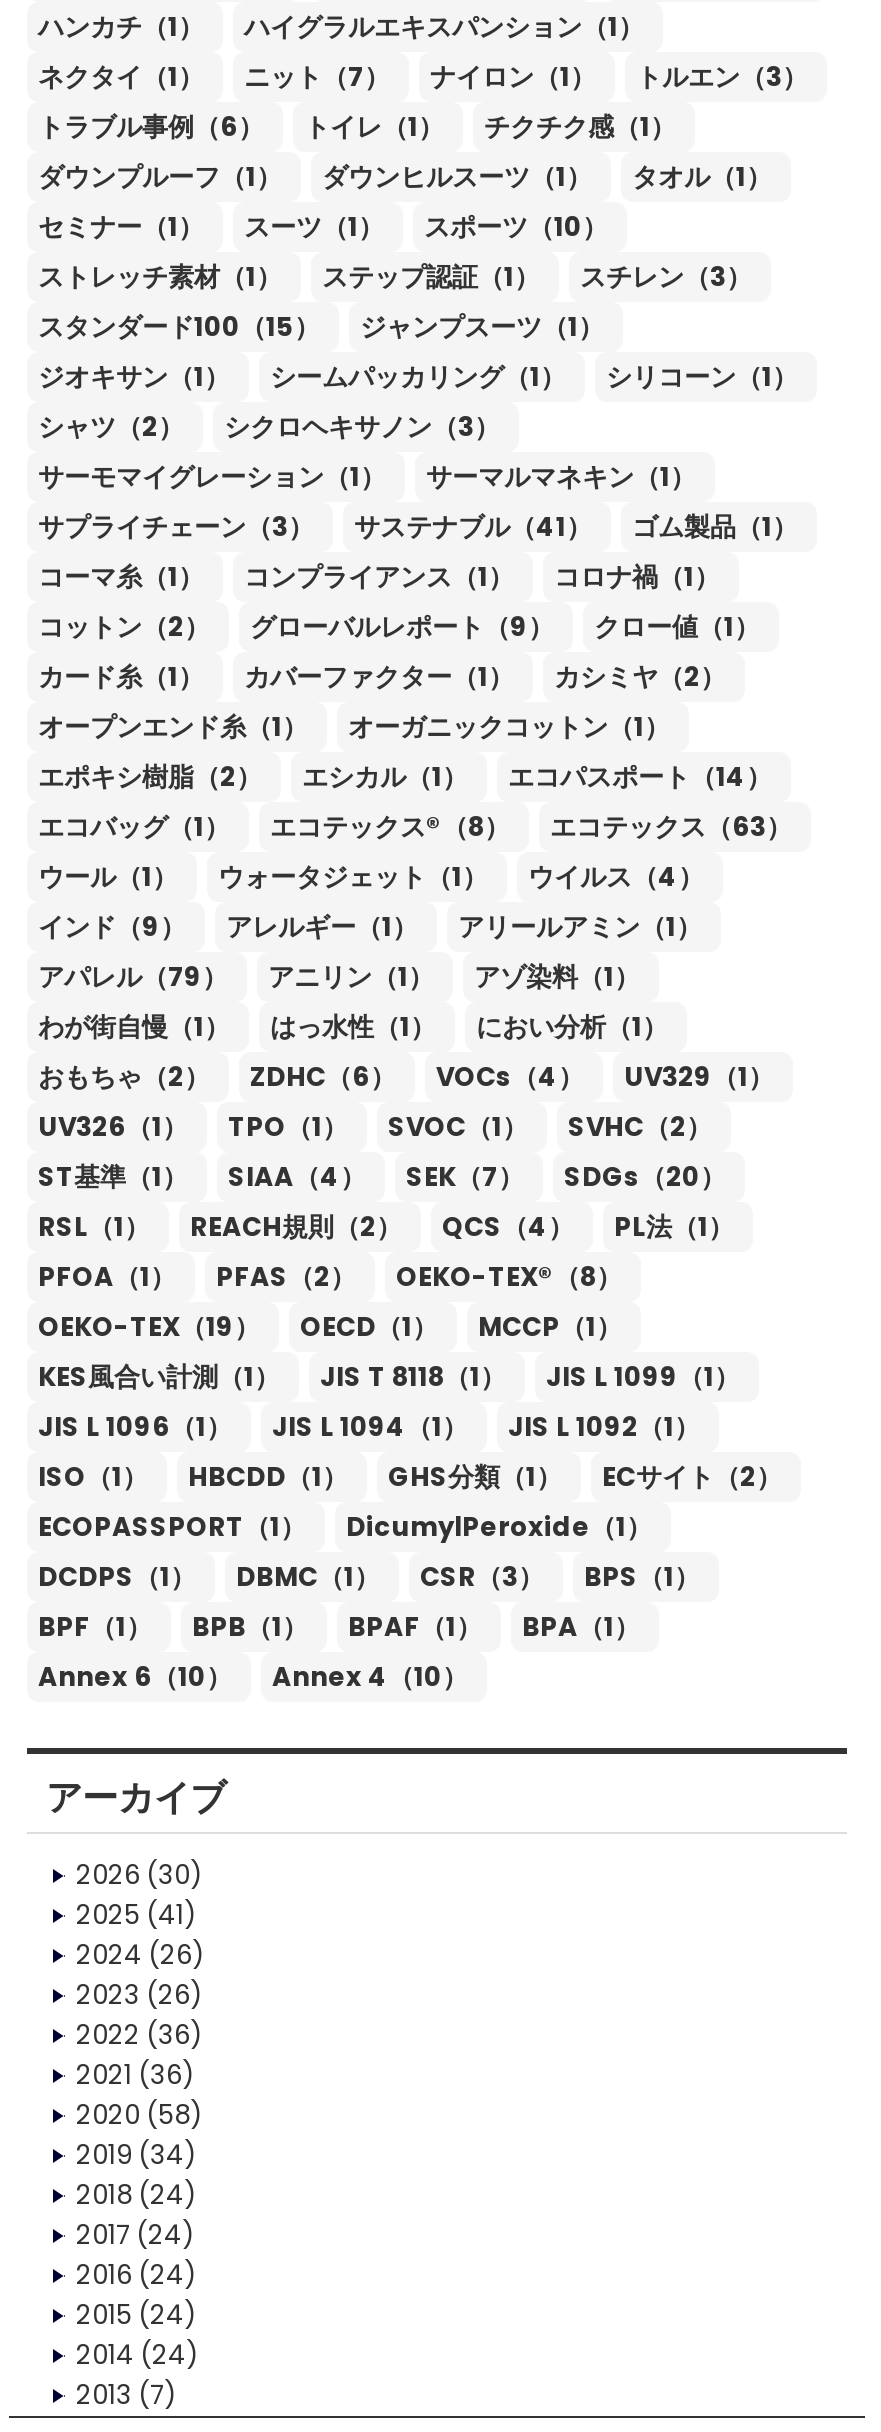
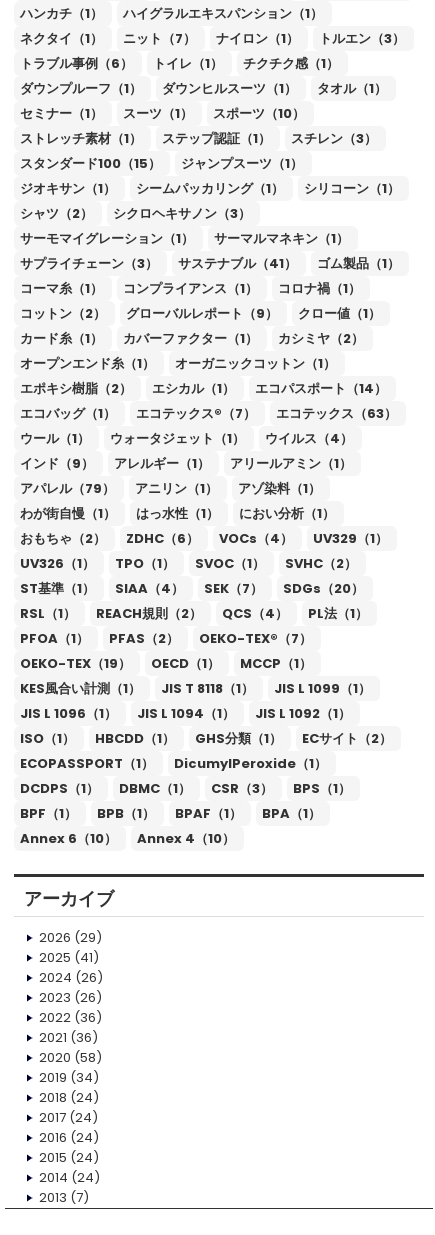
- エコテックス®（8）
+ エコテックス®（7）

- PFOA（1） PFAS（2） OEKO-TEX®（8）
+ PFOA（1） PFAS（2） OEKO-TEX®（7）

- 2026 (30)
+ 2026 (29)
